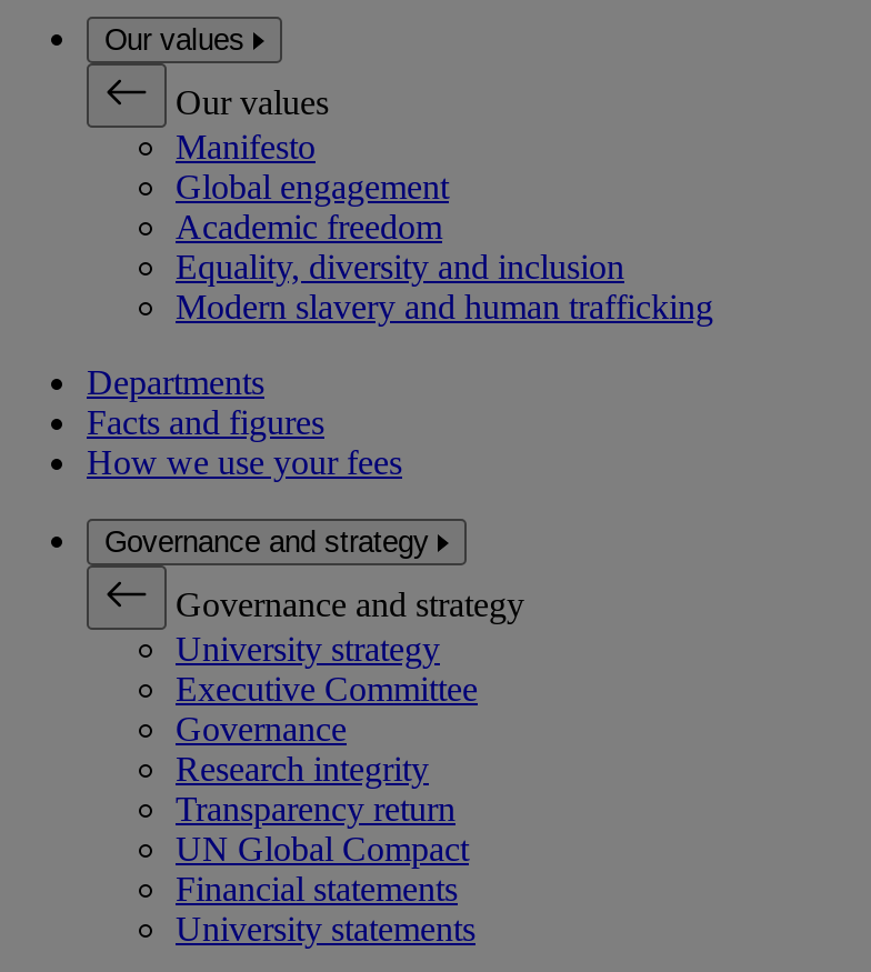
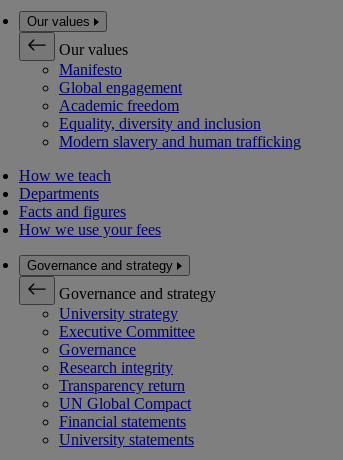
+ How we teach
